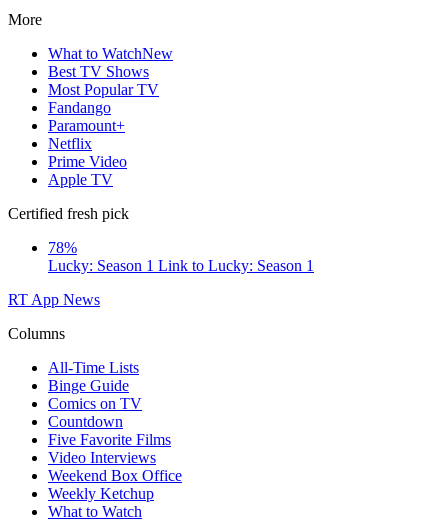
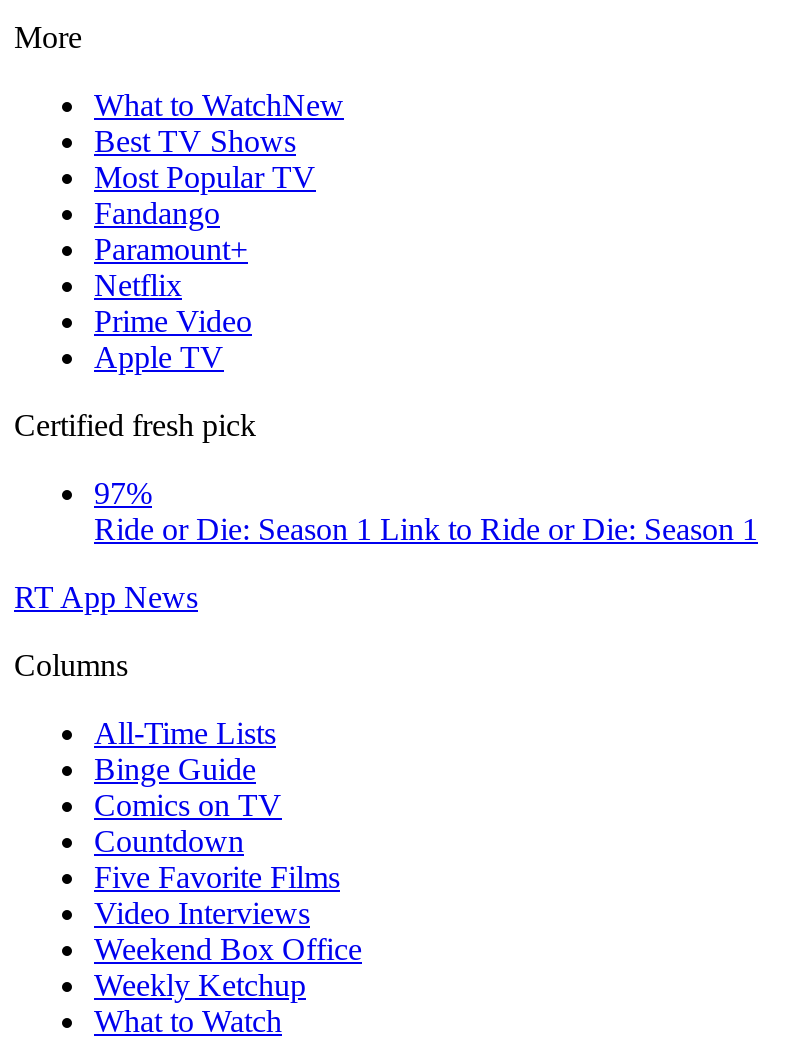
- 78%
- Lucky: Season 1 Link to Lucky: Season 1
+ 97%
+ Ride or Die: Season 1 Link to Ride or Die: Season 1
